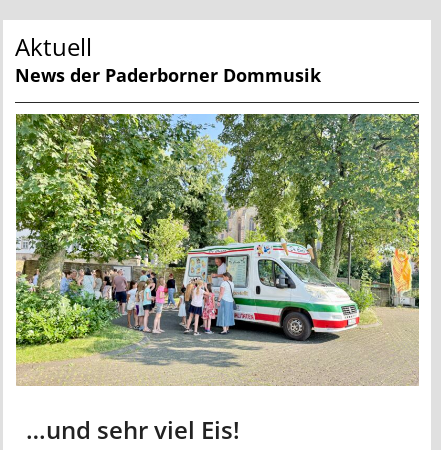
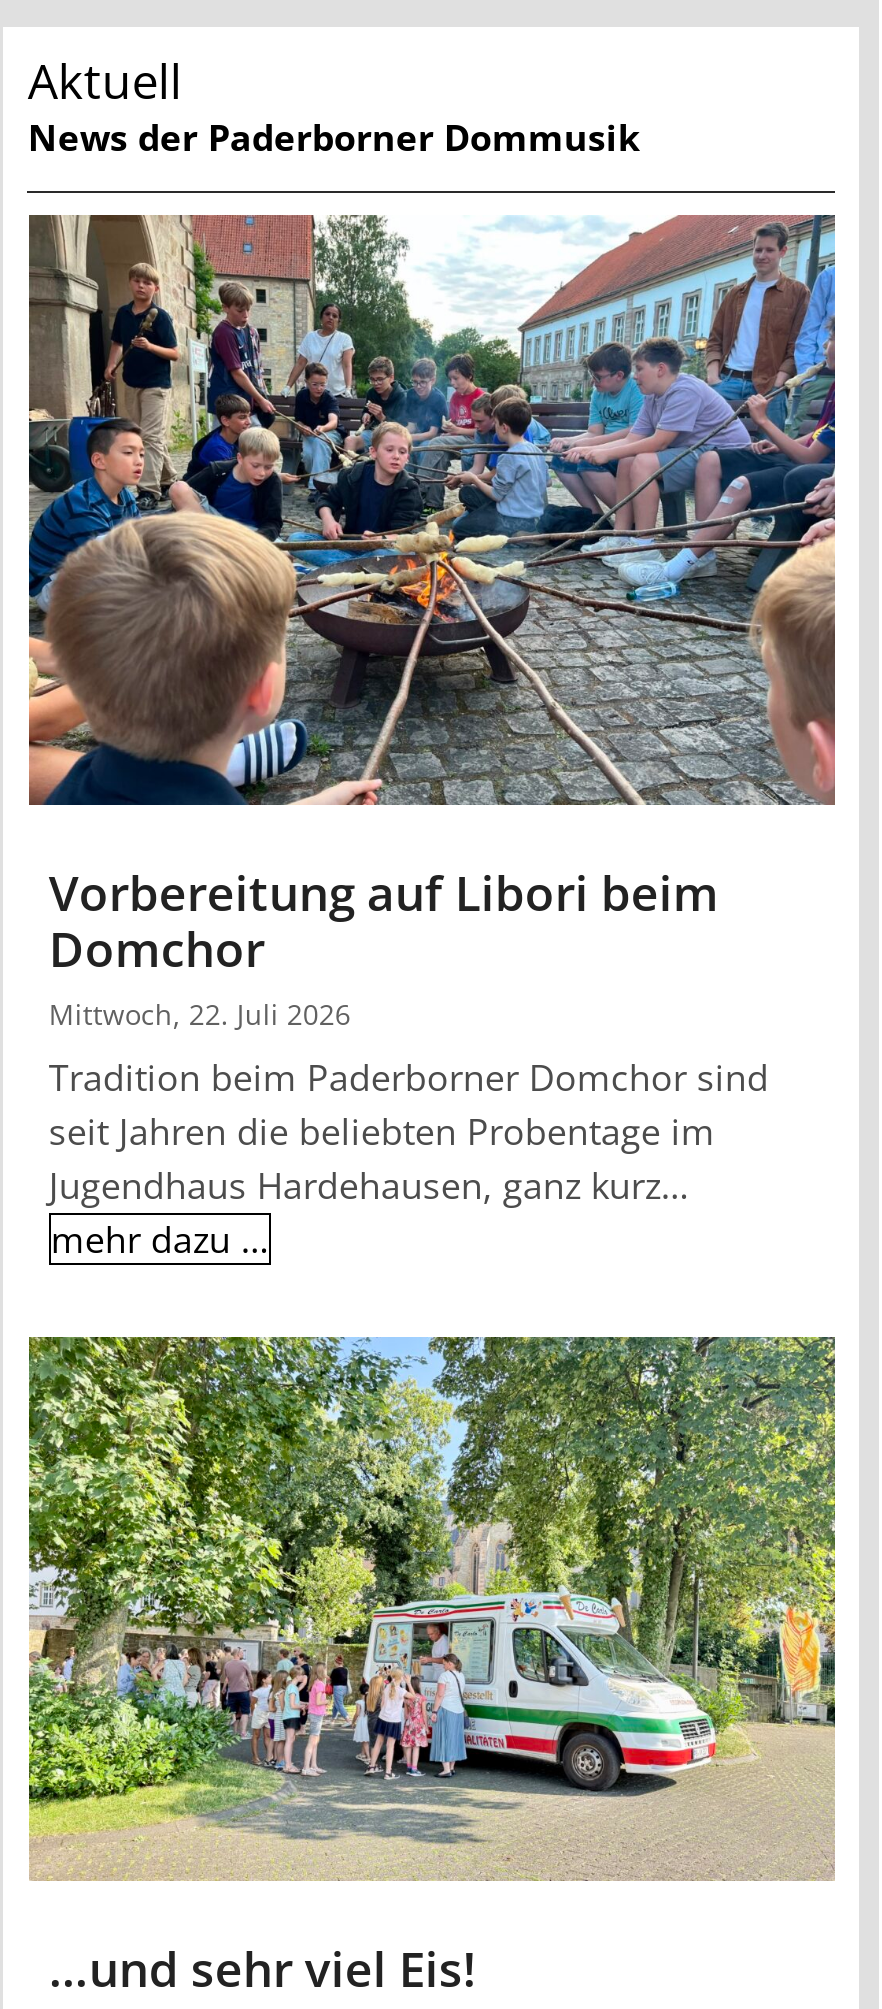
+ [image]
+ Vorbereitung auf Libori beim
+ Domchor
+ Mittwoch, 22. Juli 2026
+ Tradition beim Paderborner Domchor sind
+ seit Jahren die beliebten Probentage im
+ Jugendhaus Hardehausen, ganz kurz…
+ mehr dazu …
